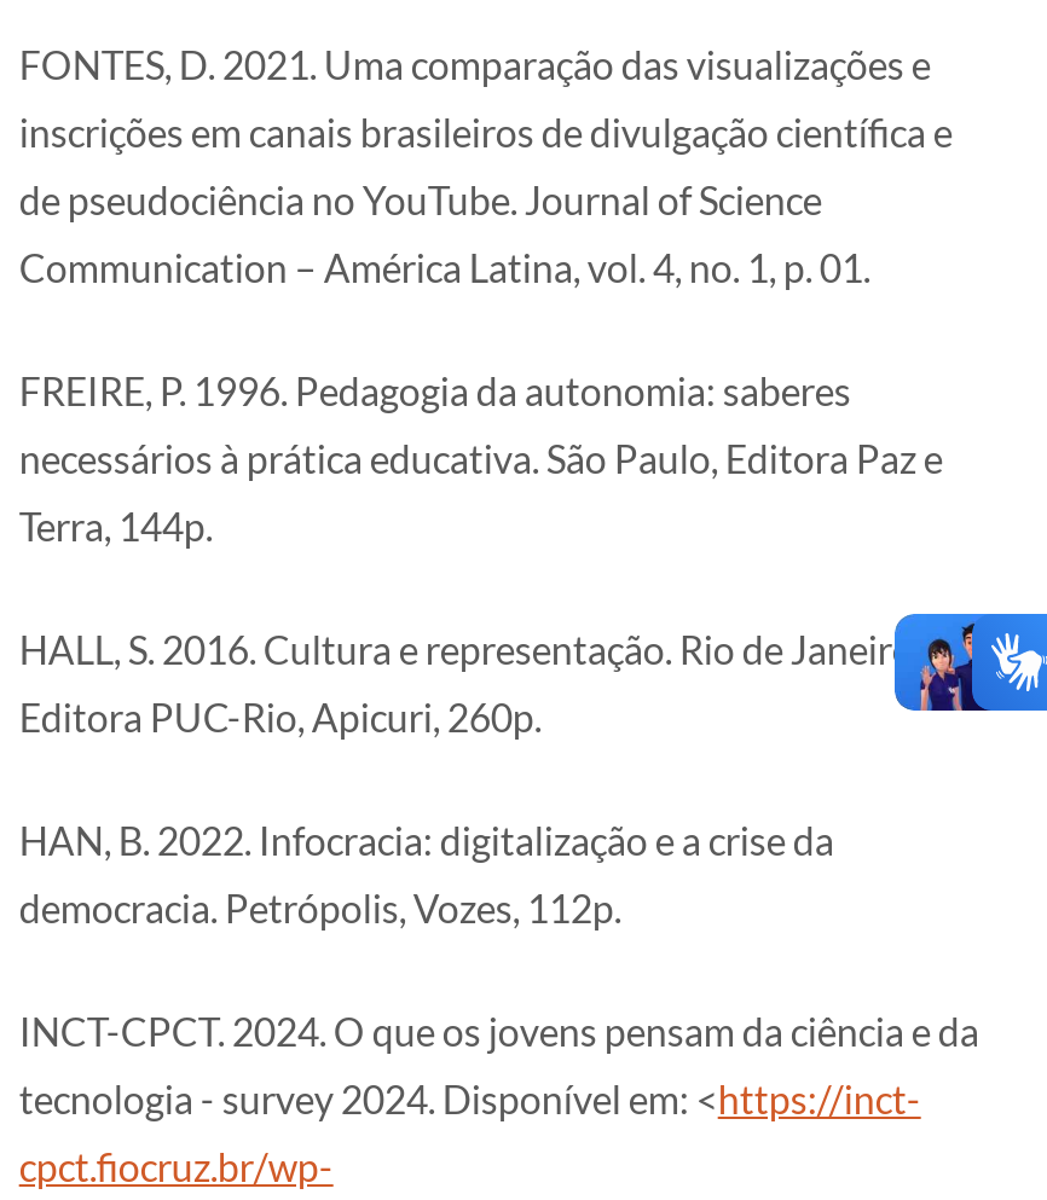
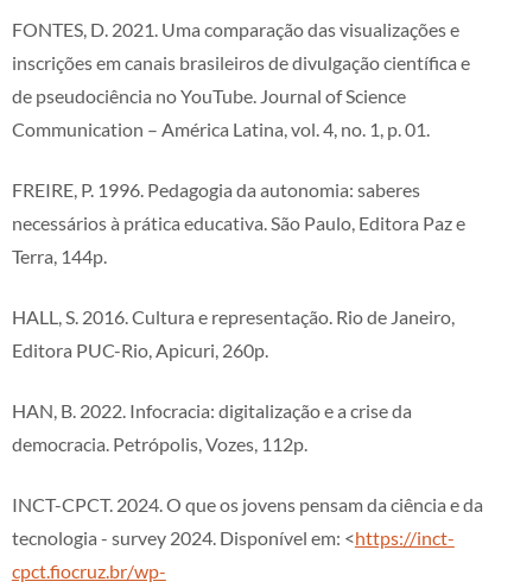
- [image]
